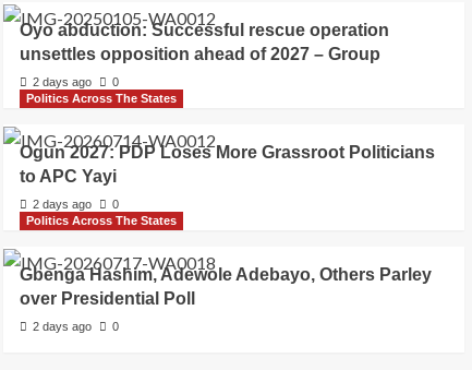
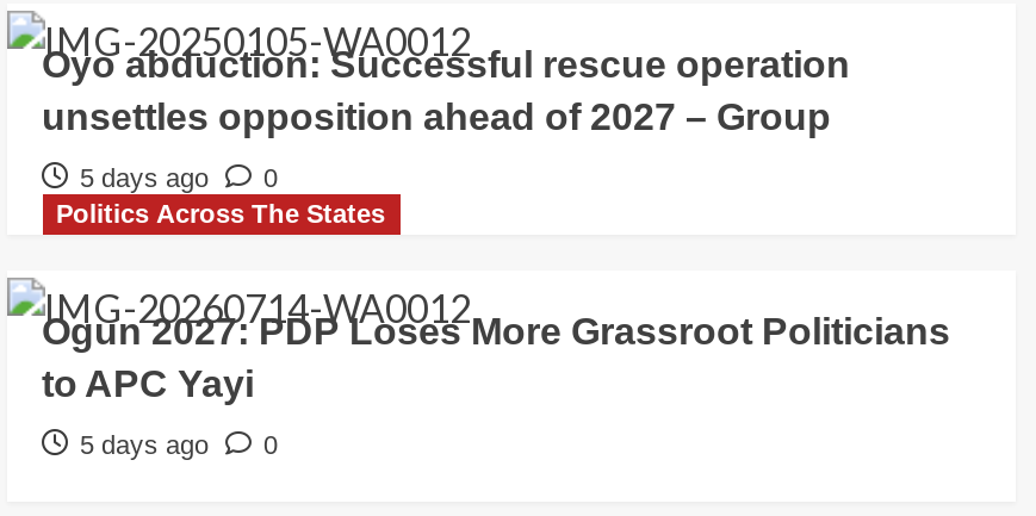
- 2 days ago 0
+ 5 days ago 0

- 2 days ago
- 0
- Politics Across The States
- Gbenga Hashim, Adewole Adebayo, Others Parley
- over Presidential Poll
- 2 days ago
+ 5 days ago
